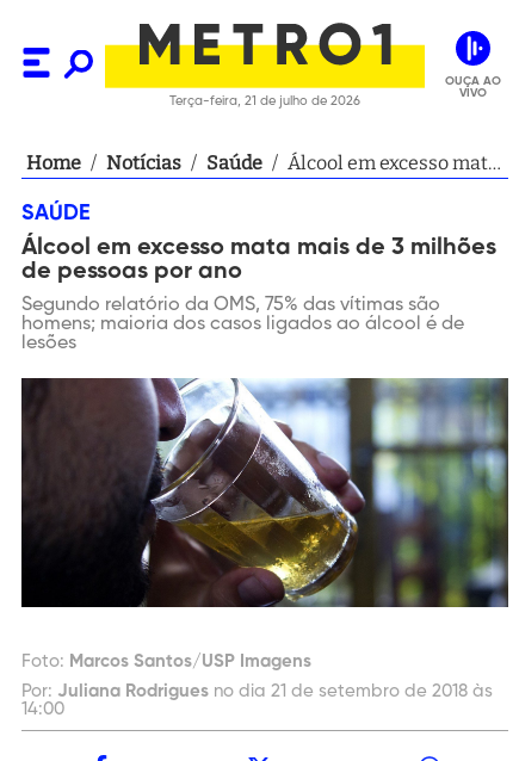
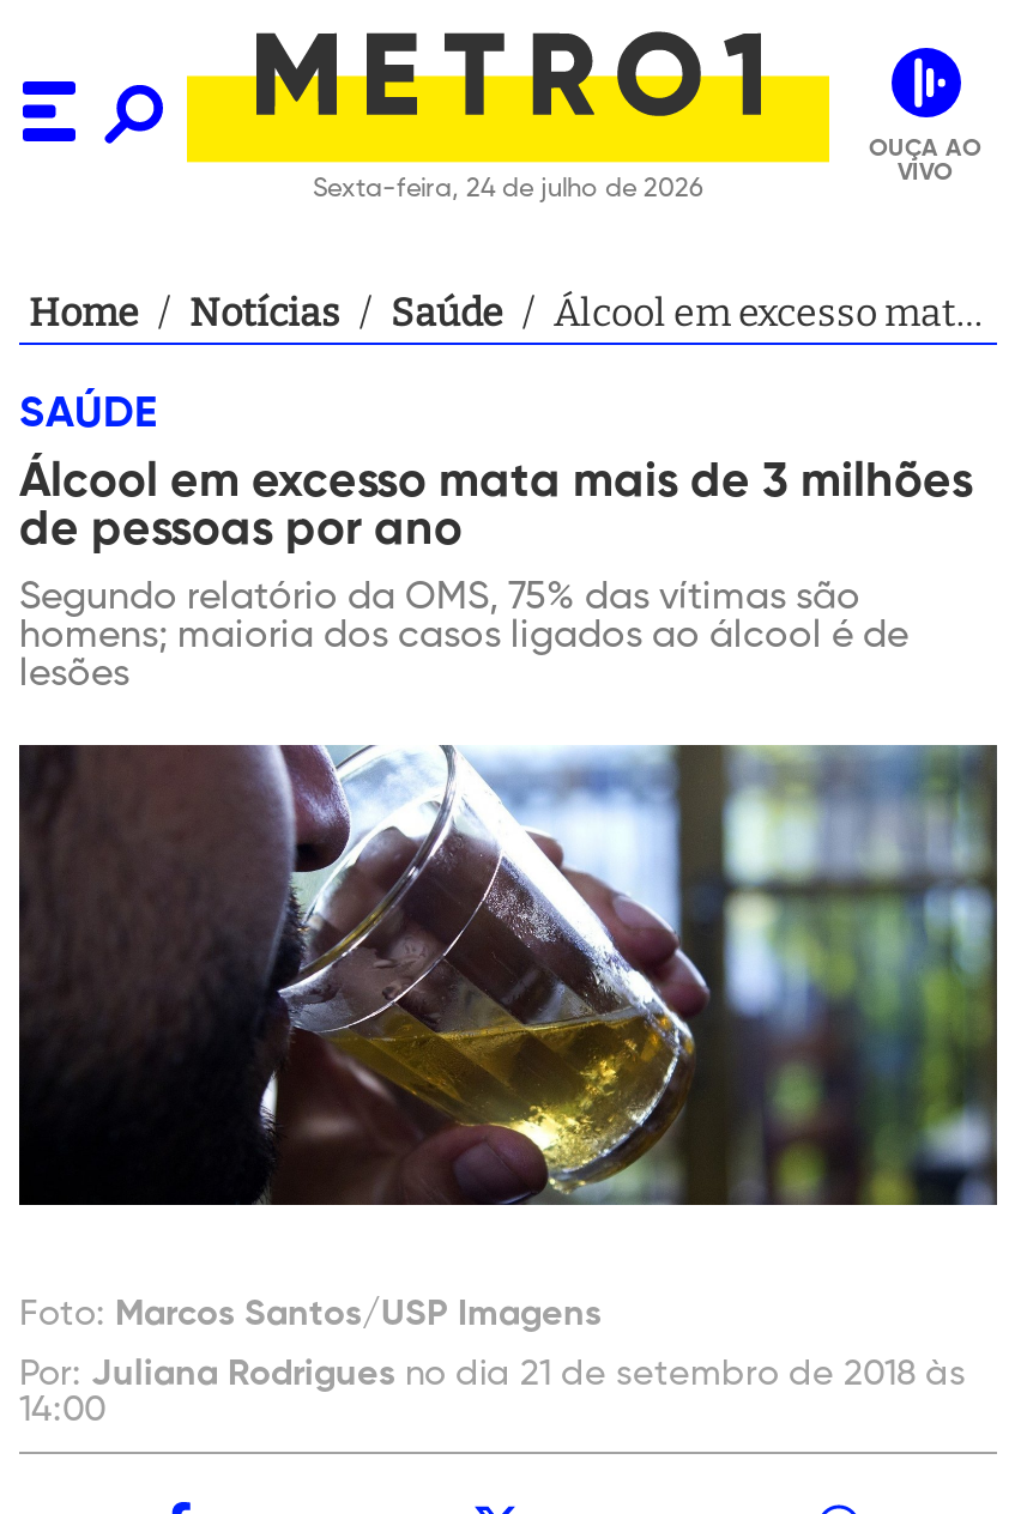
- Terça-feira, 21 de julho de 2026
+ Sexta-feira, 24 de julho de 2026
